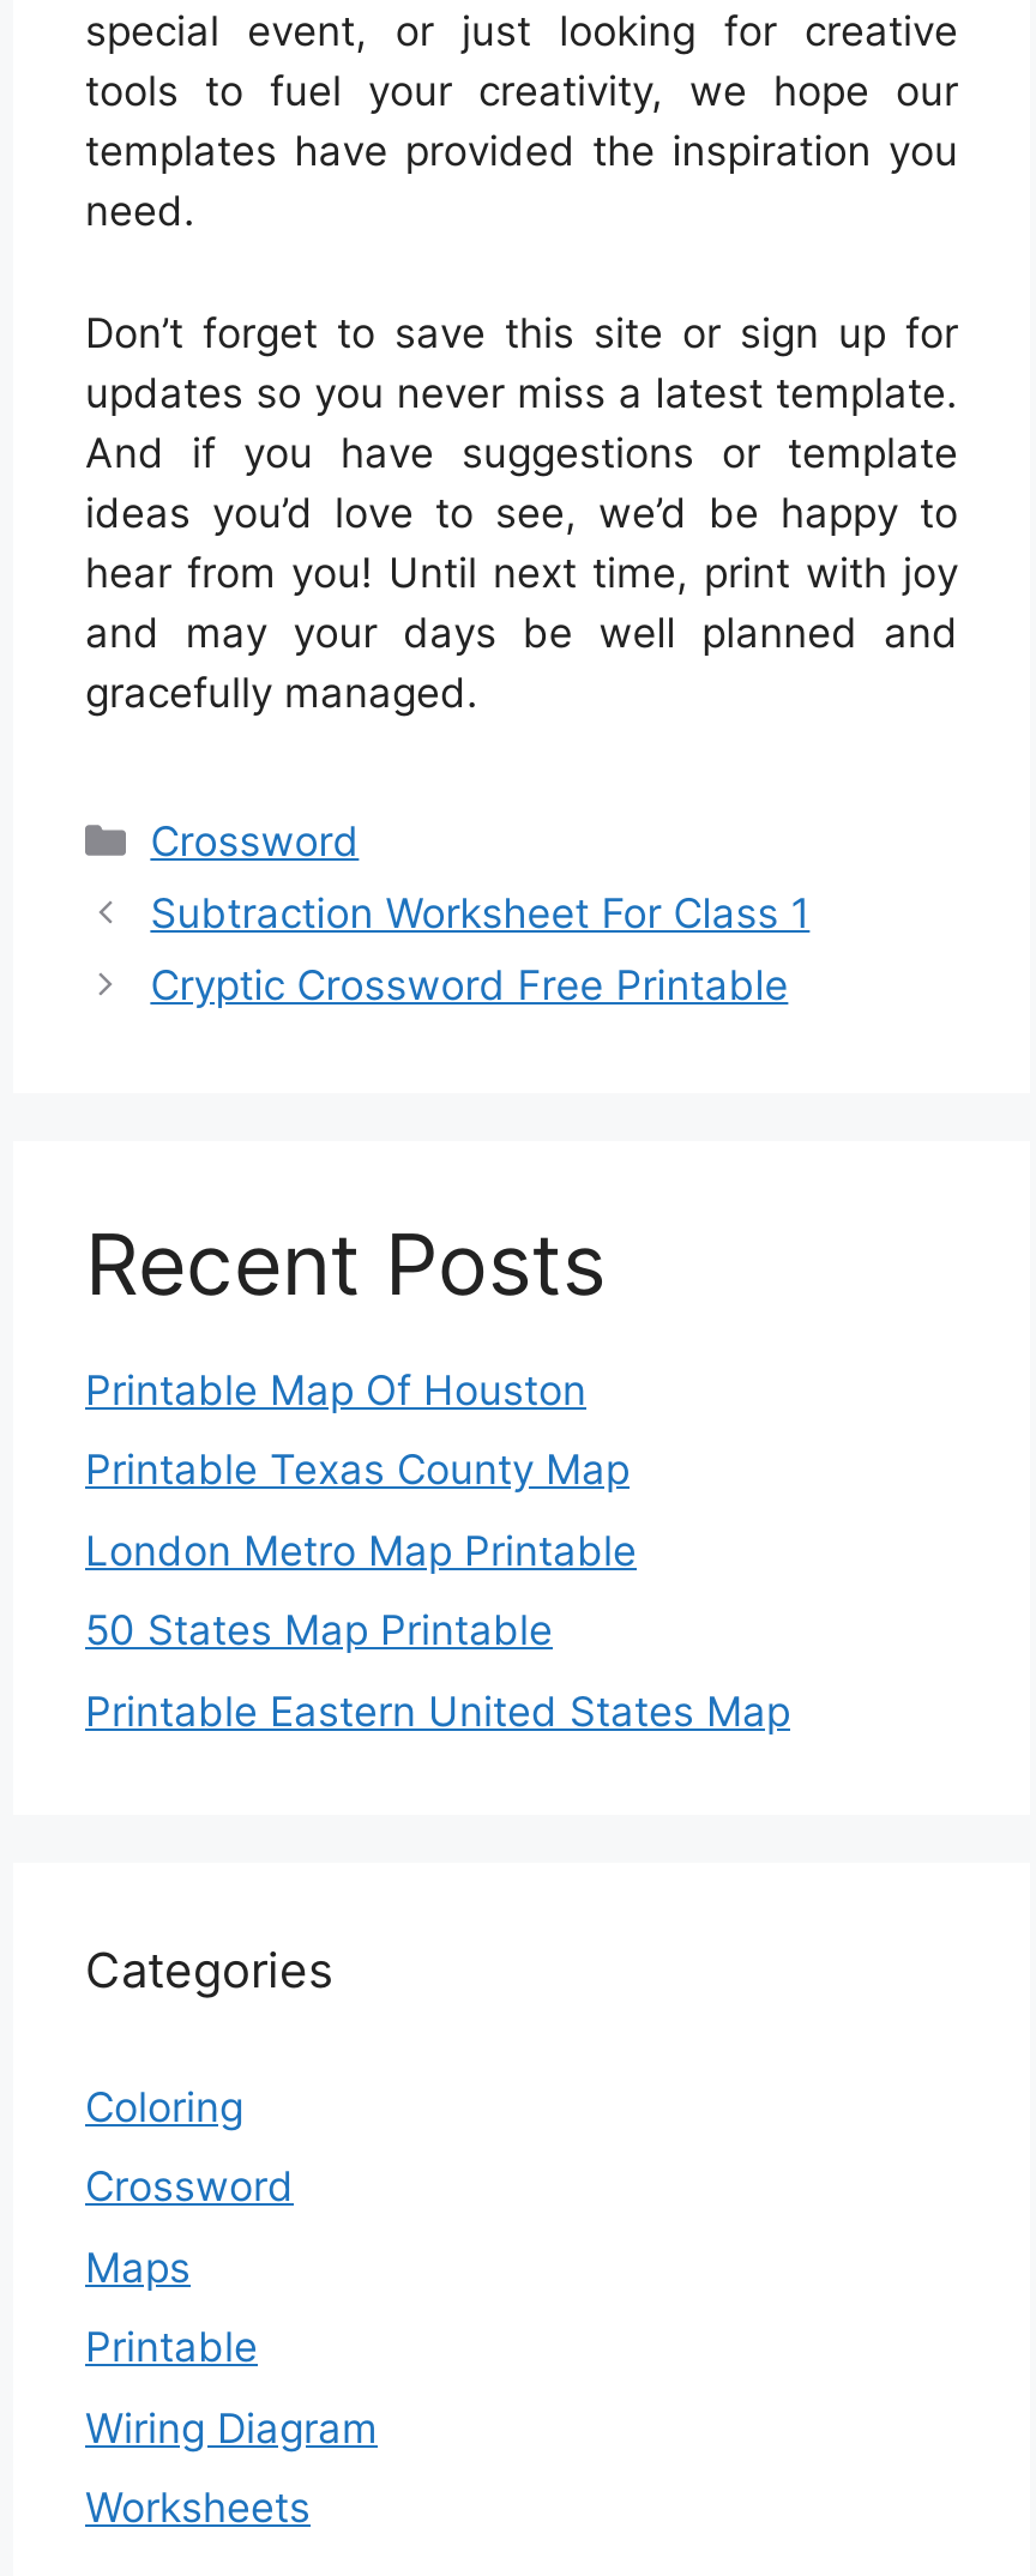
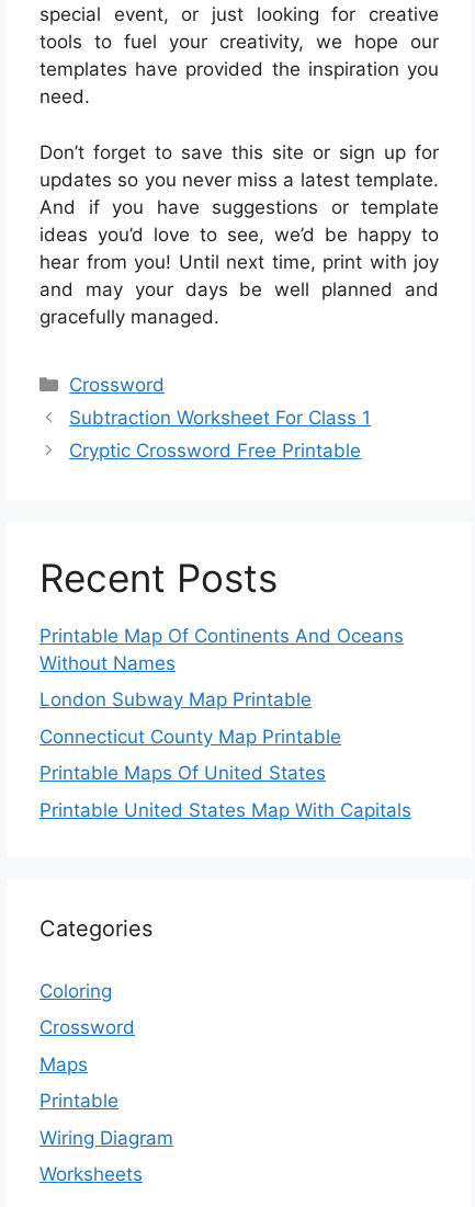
- Printable Map Of Houston
+ Printable Map Of Continents And Oceans
+ Without Names

- Printable Texas County Map
+ London Subway Map Printable

- London Metro Map Printable
+ Connecticut County Map Printable

- 50 States Map Printable
+ Printable Maps Of United States

- Printable Eastern United States Map
+ Printable United States Map With Capitals
